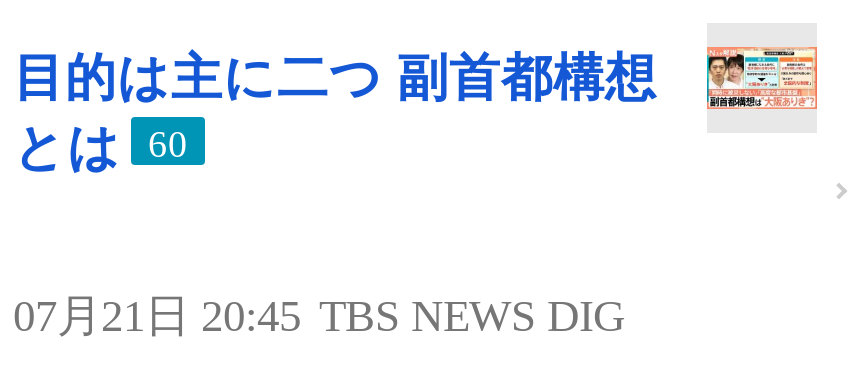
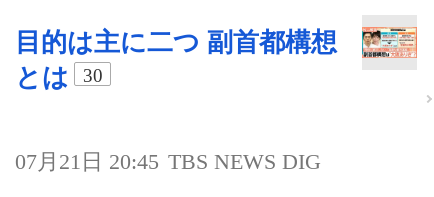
- とは 60
+ とは 30
